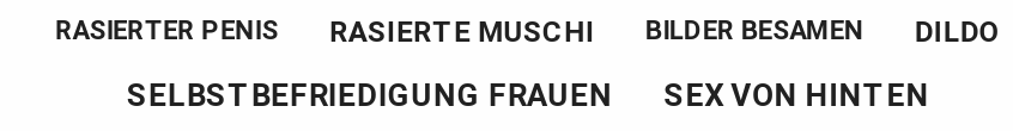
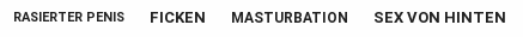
- RASIERTE MUSCHI
- BILDER BESAMEN
- DILDO
- SELBSTBEFRIEDIGUNG FRAUEN
+ FICKEN
+ MASTURBATION
